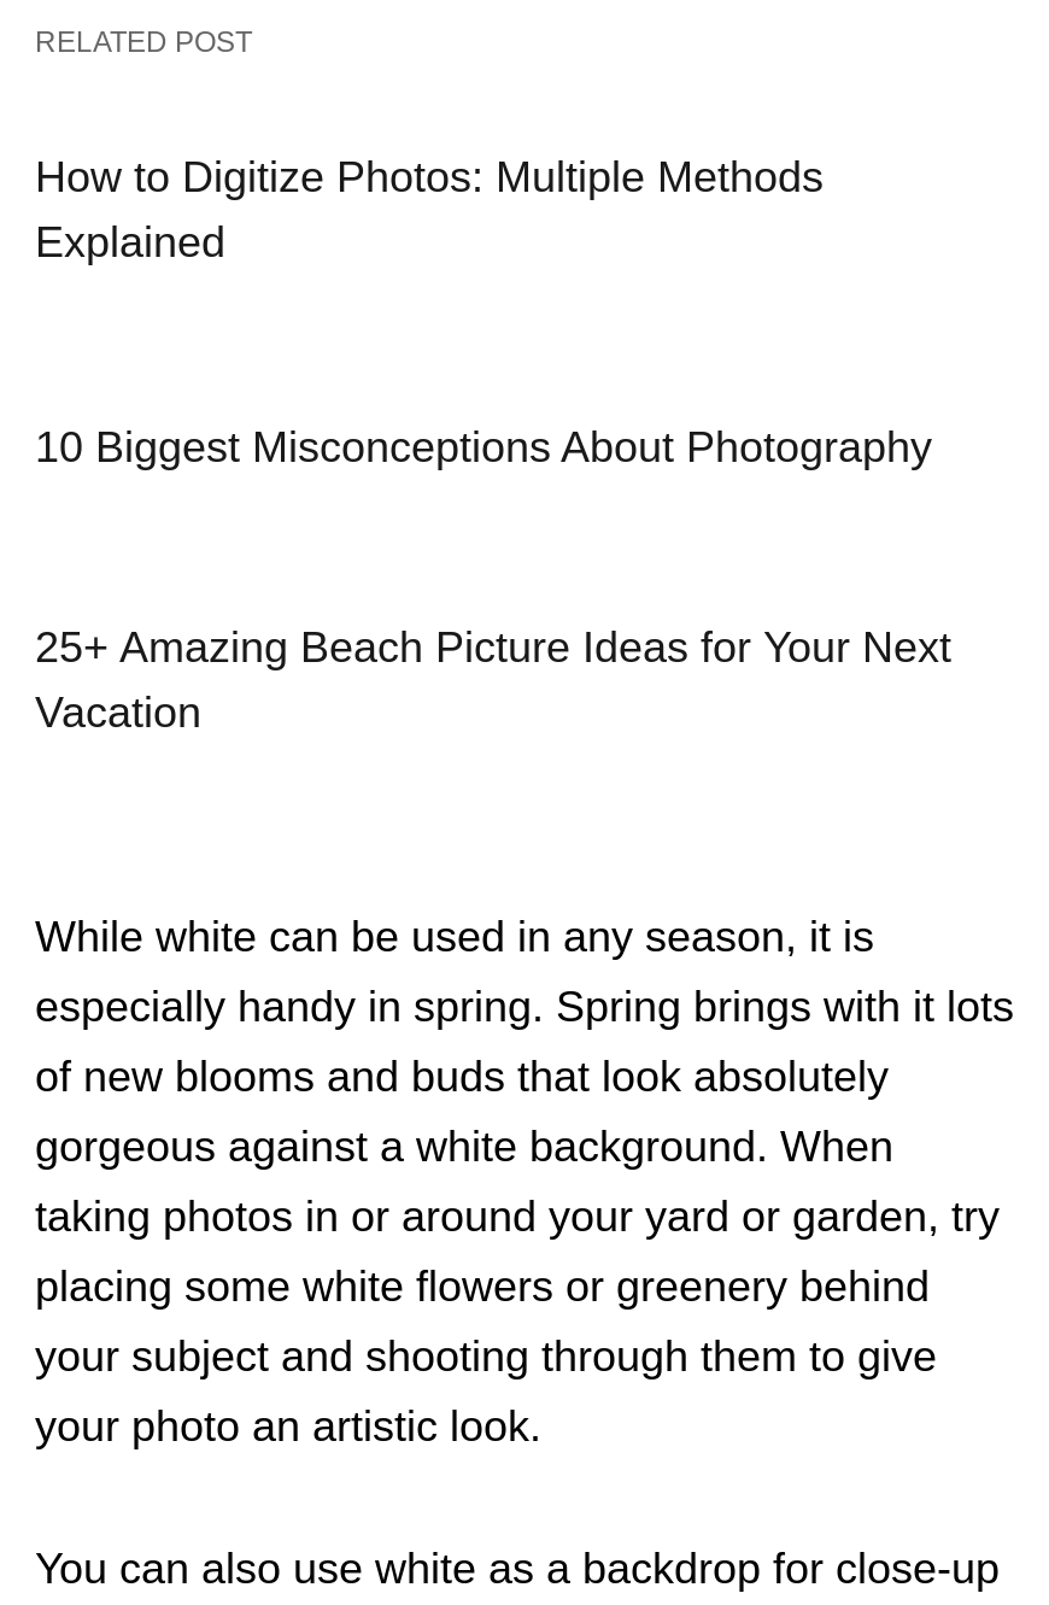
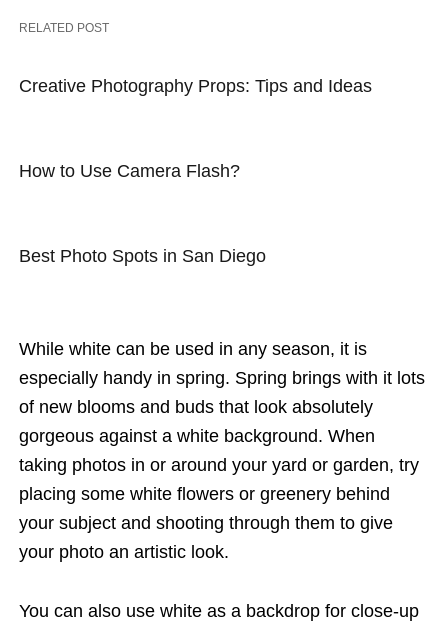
- How to Digitize Photos: Multiple Methods
- Explained
+ Creative Photography Props: Tips and Ideas

- 10 Biggest Misconceptions About Photography
+ How to Use Camera Flash?

- 25+ Amazing Beach Picture Ideas for Your Next
- Vacation
+ Best Photo Spots in San Diego
